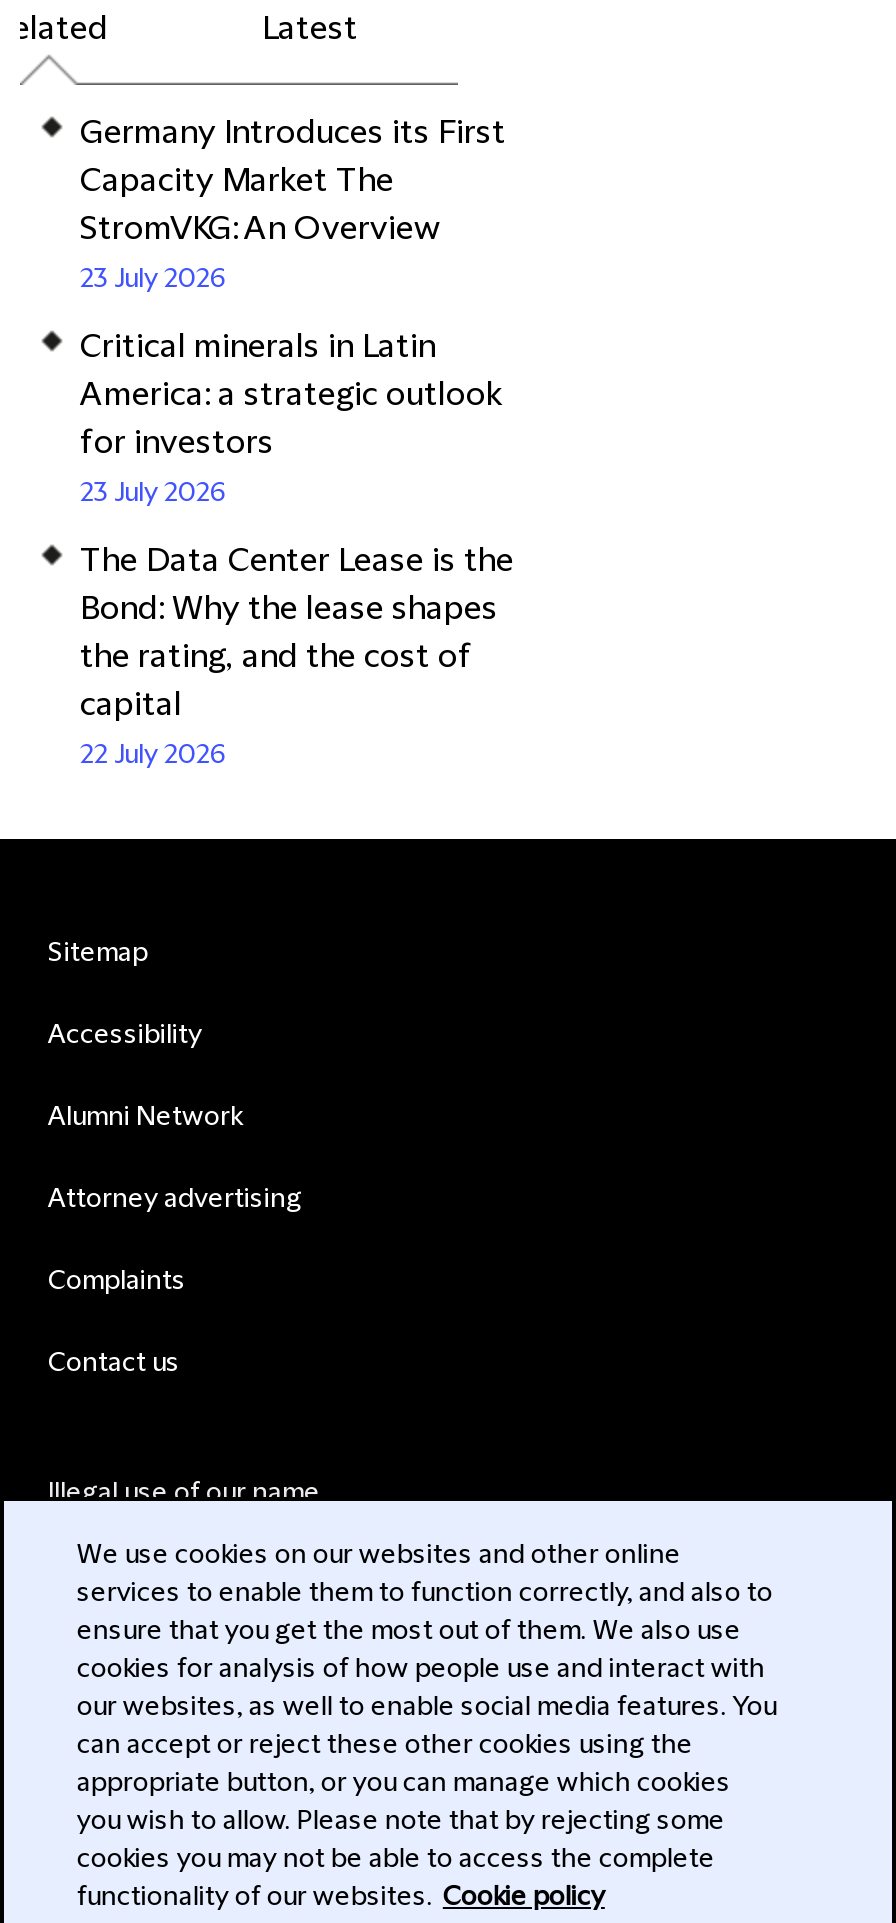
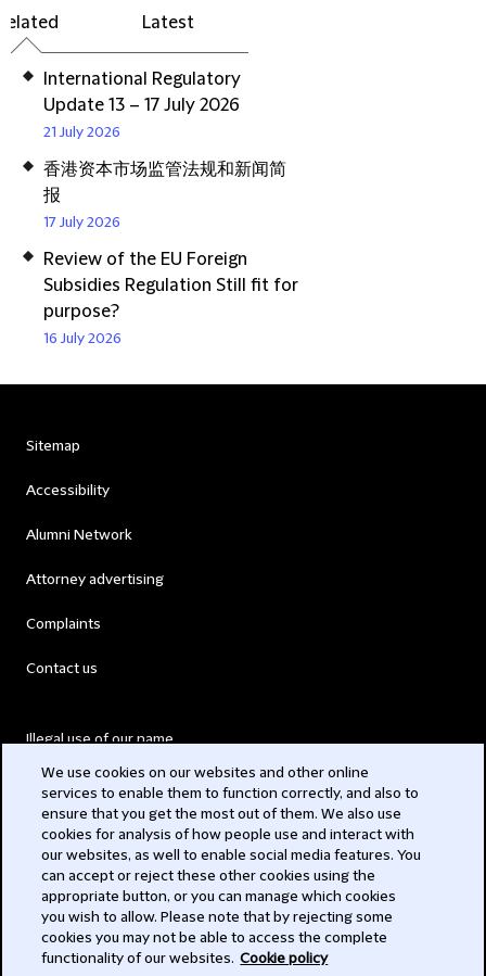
- Germany Introduces its First
- Capacity Market The
- StromVKG: An Overview
- 23 July 2026
+ International Regulatory
+ Update 13 – 17 July 2026
+ 21 July 2026

- Critical minerals in Latin
- America: a strategic outlook
- for investors
- 23 July 2026
+ 香港资本市场监管法规和新闻简
+ 报
+ 17 July 2026

- The Data Center Lease is the
- Bond: Why the lease shapes
- the rating, and the cost of
- capital
- 22 July 2026
+ Review of the EU Foreign
+ Subsidies Regulation Still fit for
+ purpose?
+ 16 July 2026
